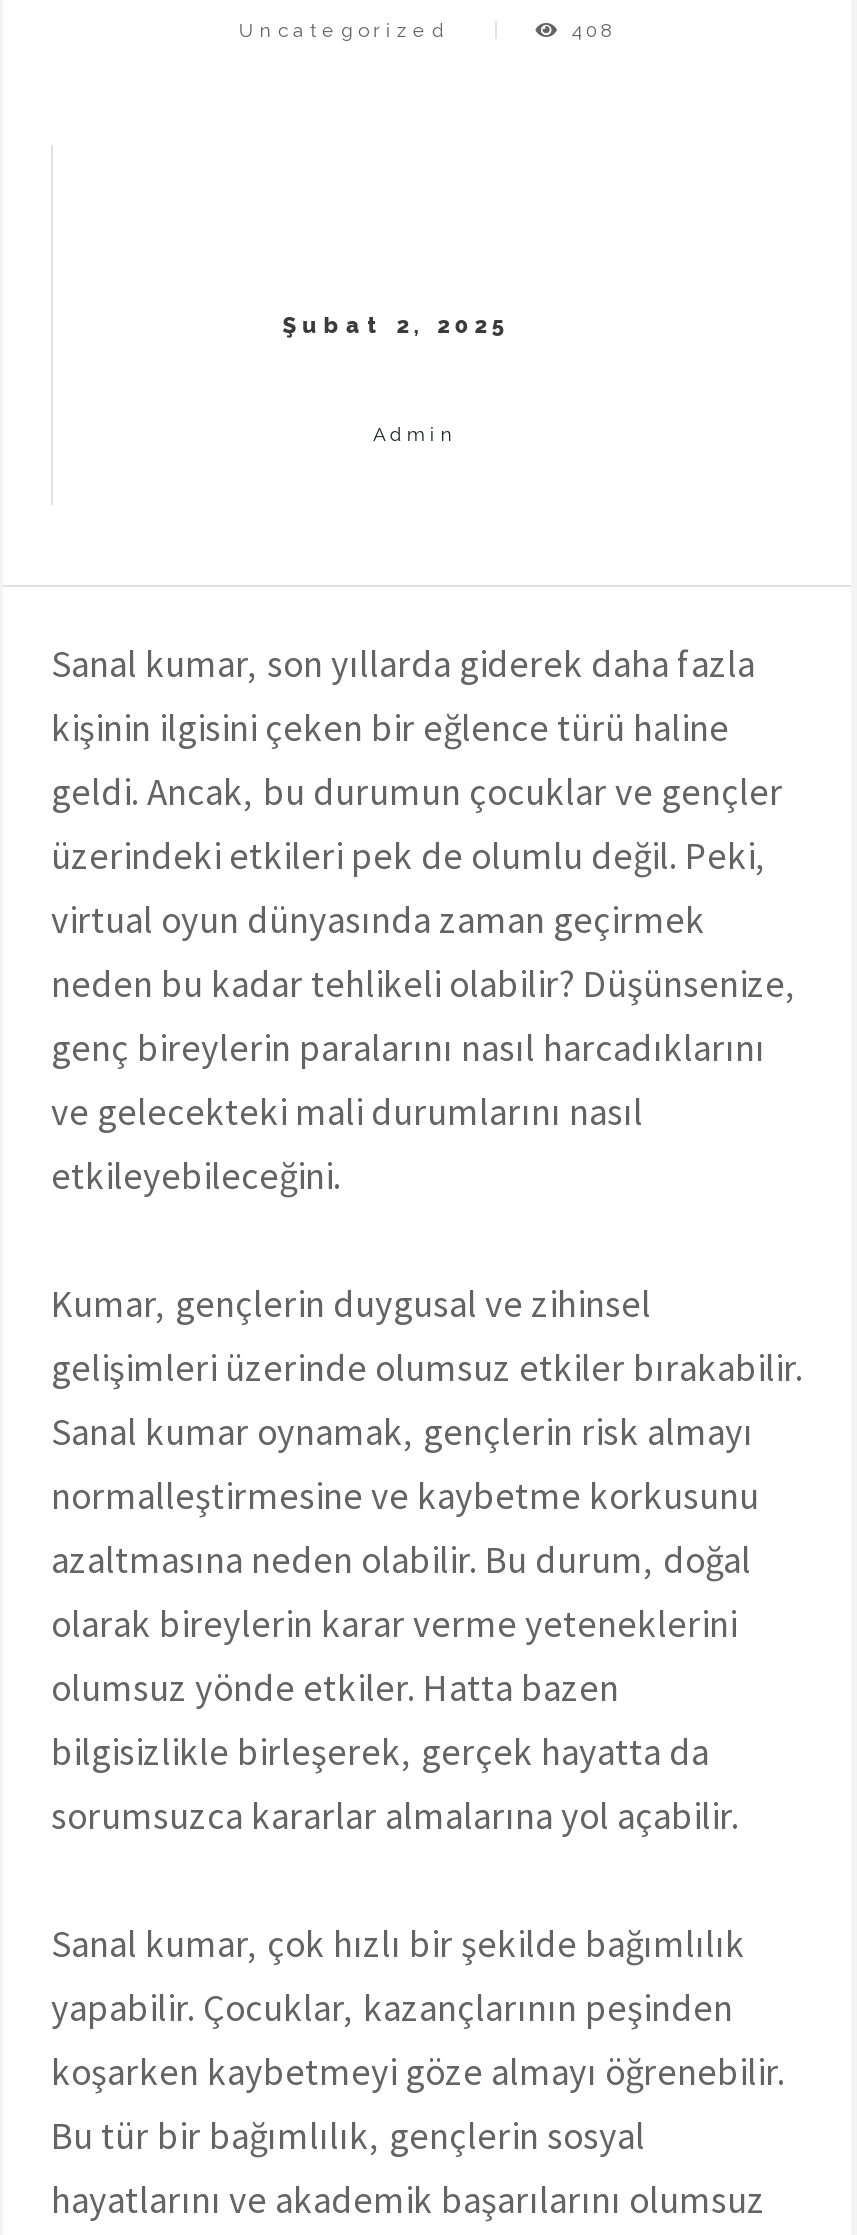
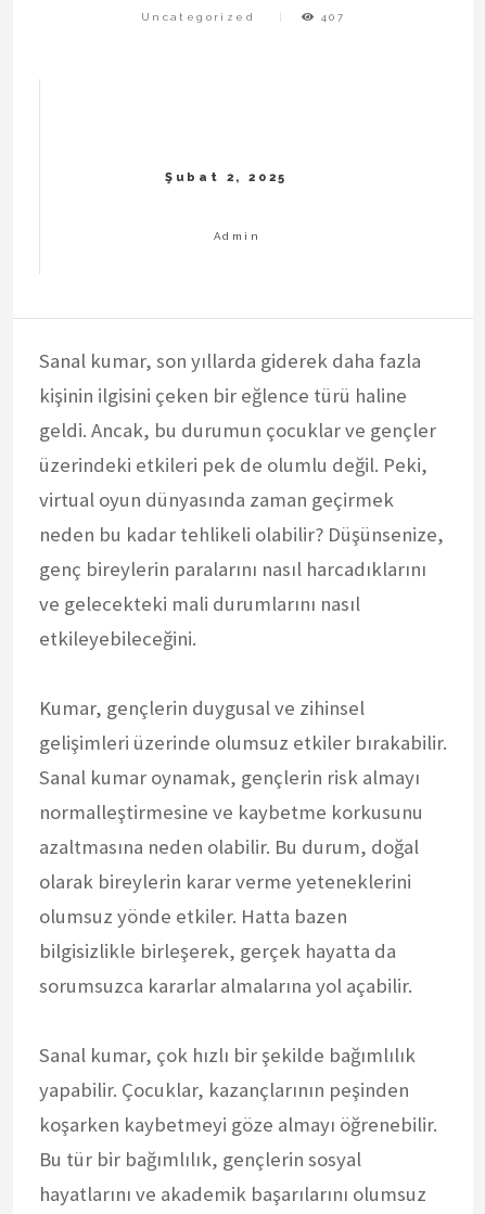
- 408
+ 407
